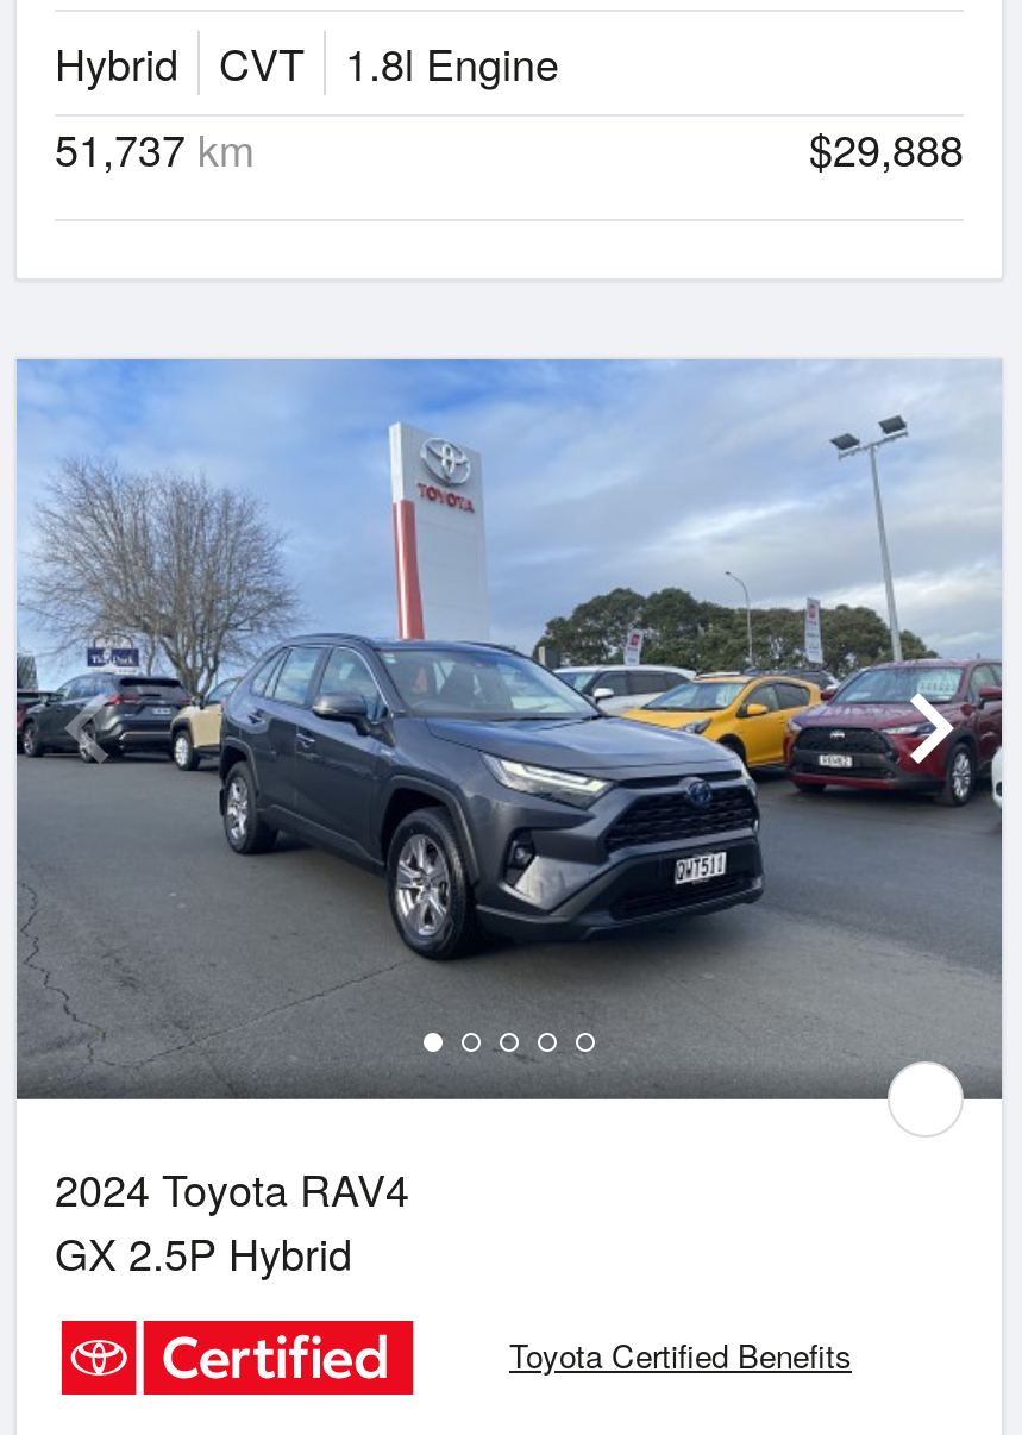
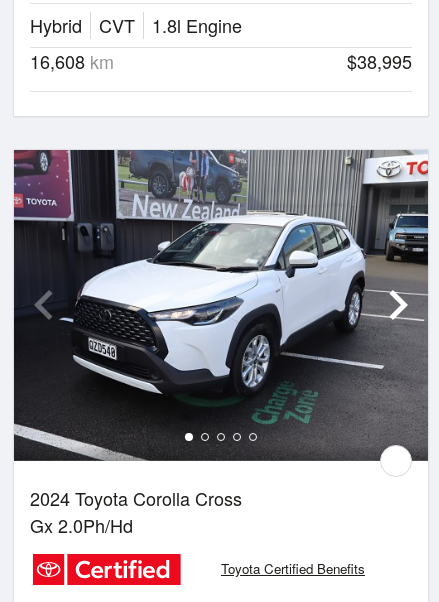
- 51,737 km
- $29,888
+ 16,608 km
+ $38,995

- [image]
- 2024 Toyota RAV4
- GX 2.5P Hybrid
+ [image]
+ 2024 Toyota Corolla Cross
+ Gx 2.0Ph/Hd
